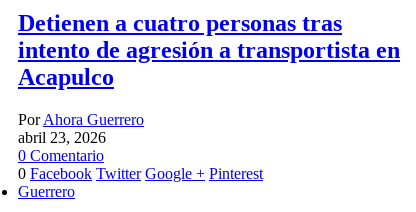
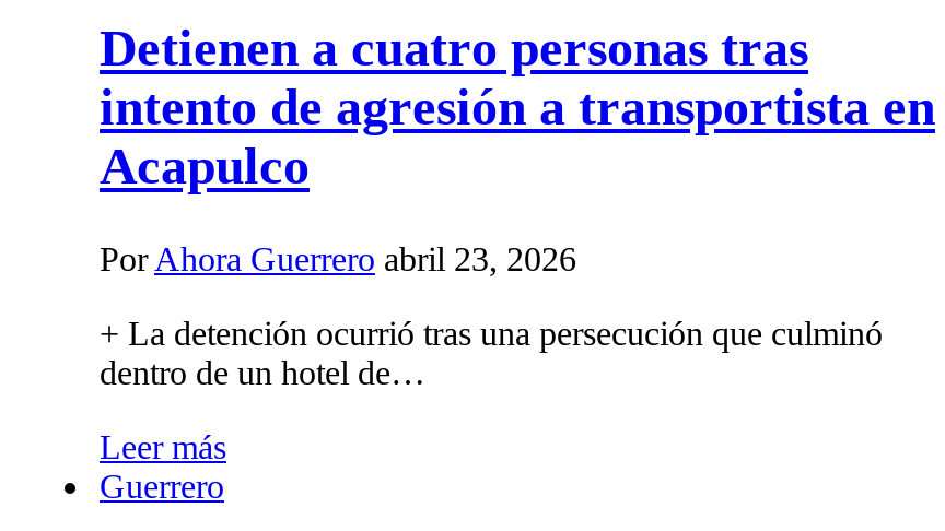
- Por Ahora Guerrero
- abril 23, 2026
- 0 Comentario
- 0 Facebook Twitter Google + Pinterest
+ Por Ahora Guerrero abril 23, 2026
+ + La detención ocurrió tras una persecución que culminó
+ dentro de un hotel de…
+ Leer más
